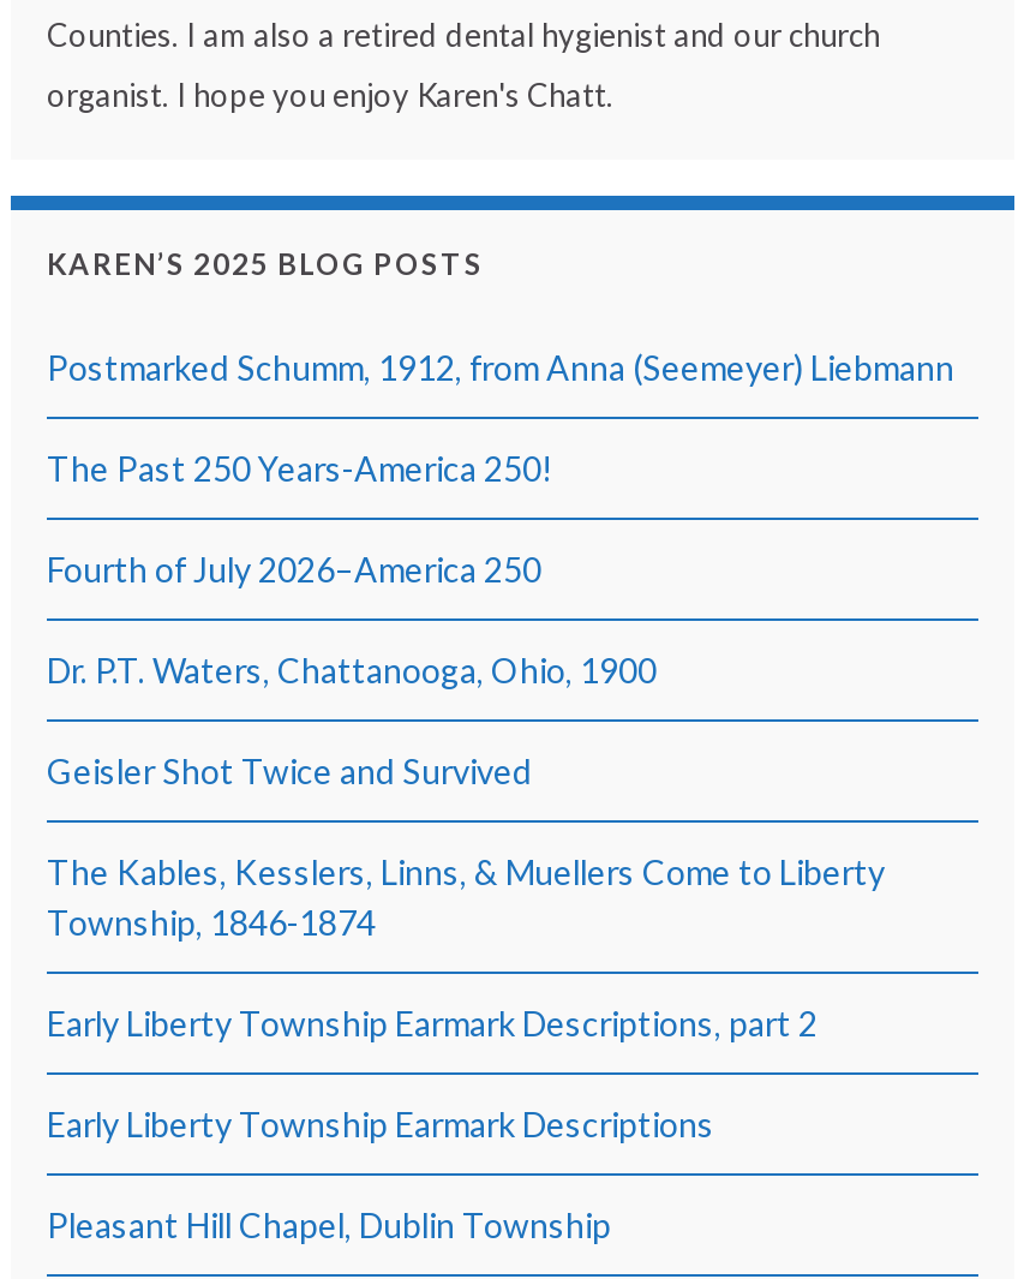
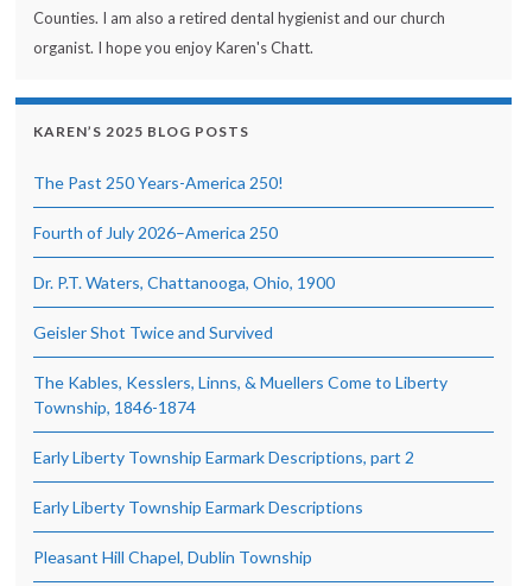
- Postmarked Schumm, 1912, from Anna (Seemeyer) Liebmann
